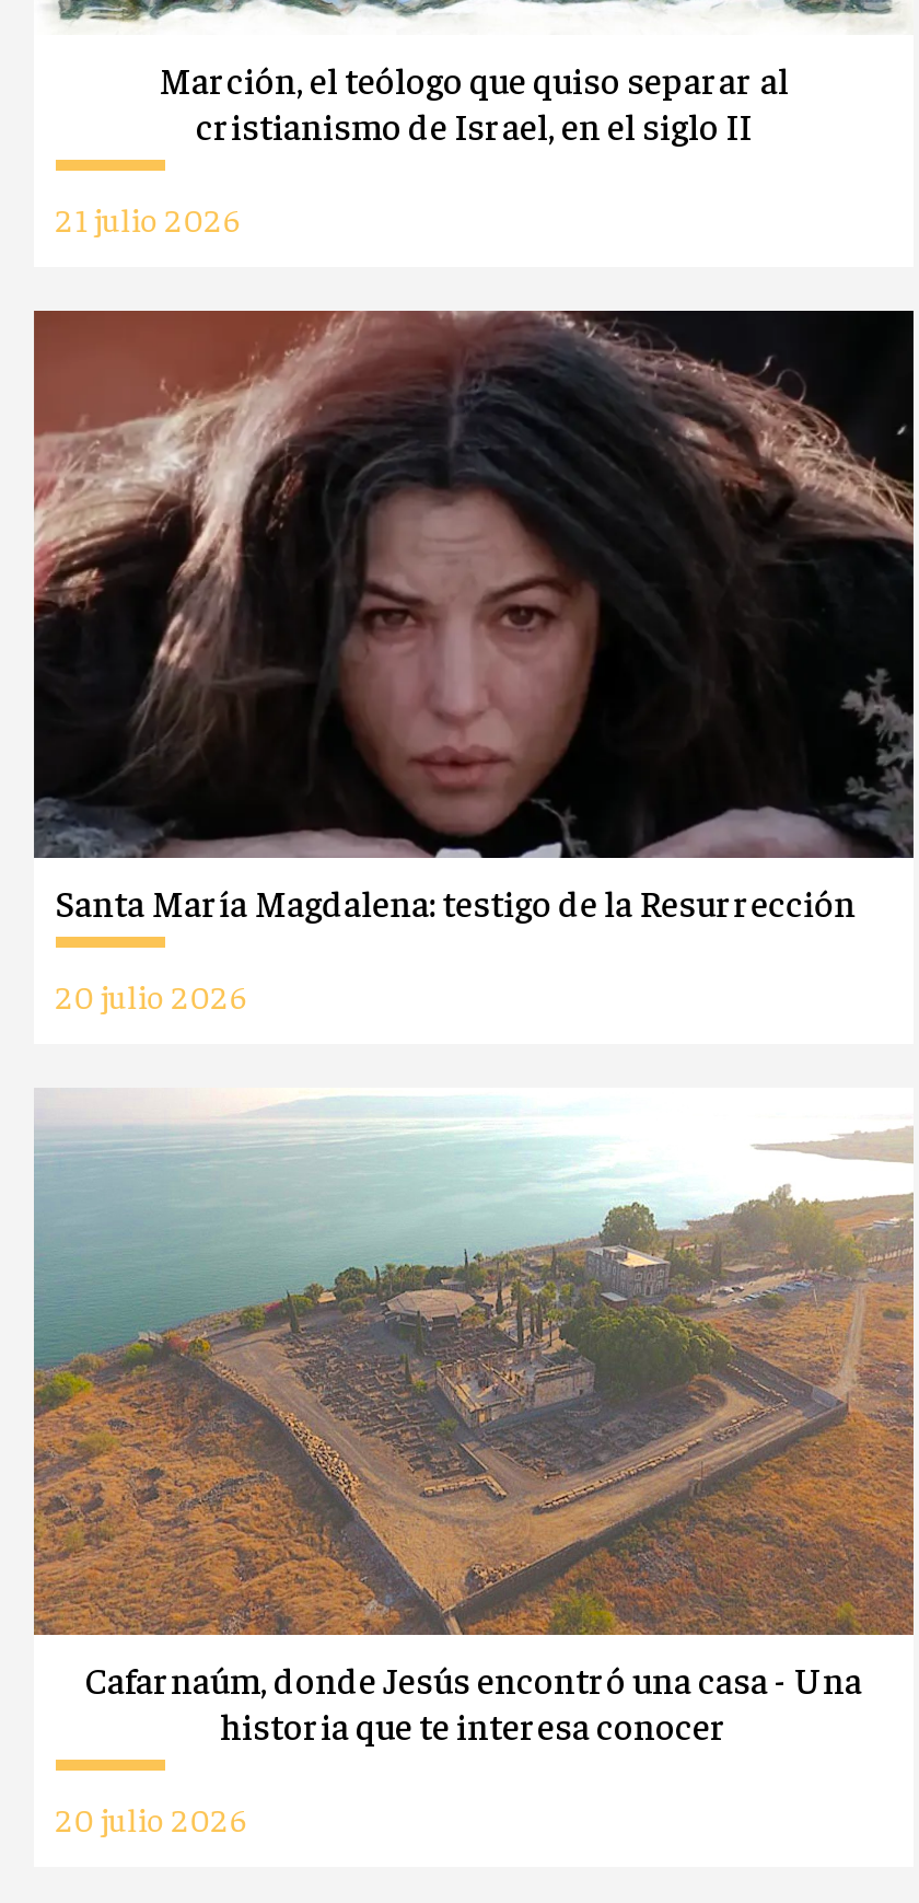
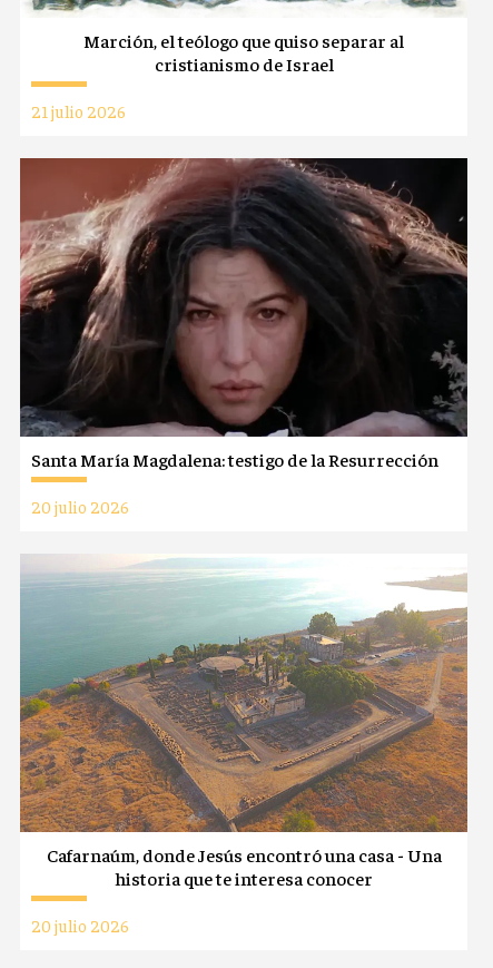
- cristianismo de Israel, en el siglo II
+ cristianismo de Israel
